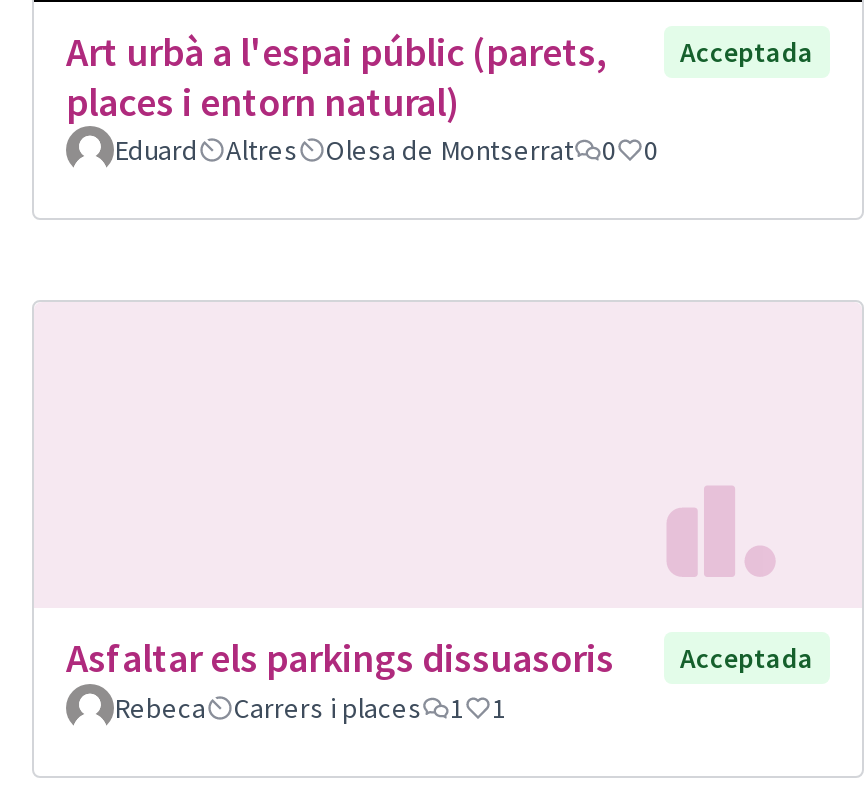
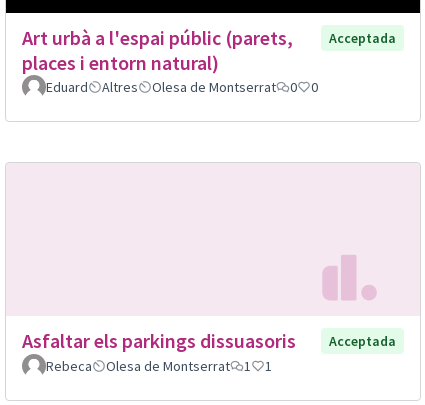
- Carrers i places
+ Olesa de Montserrat
